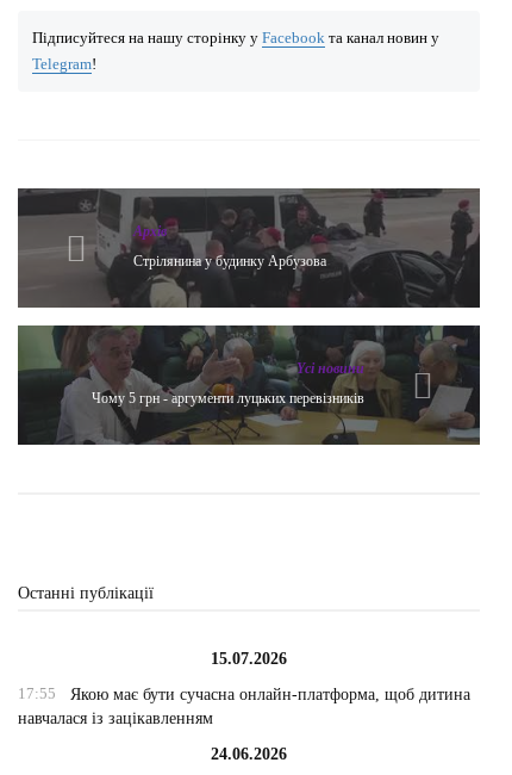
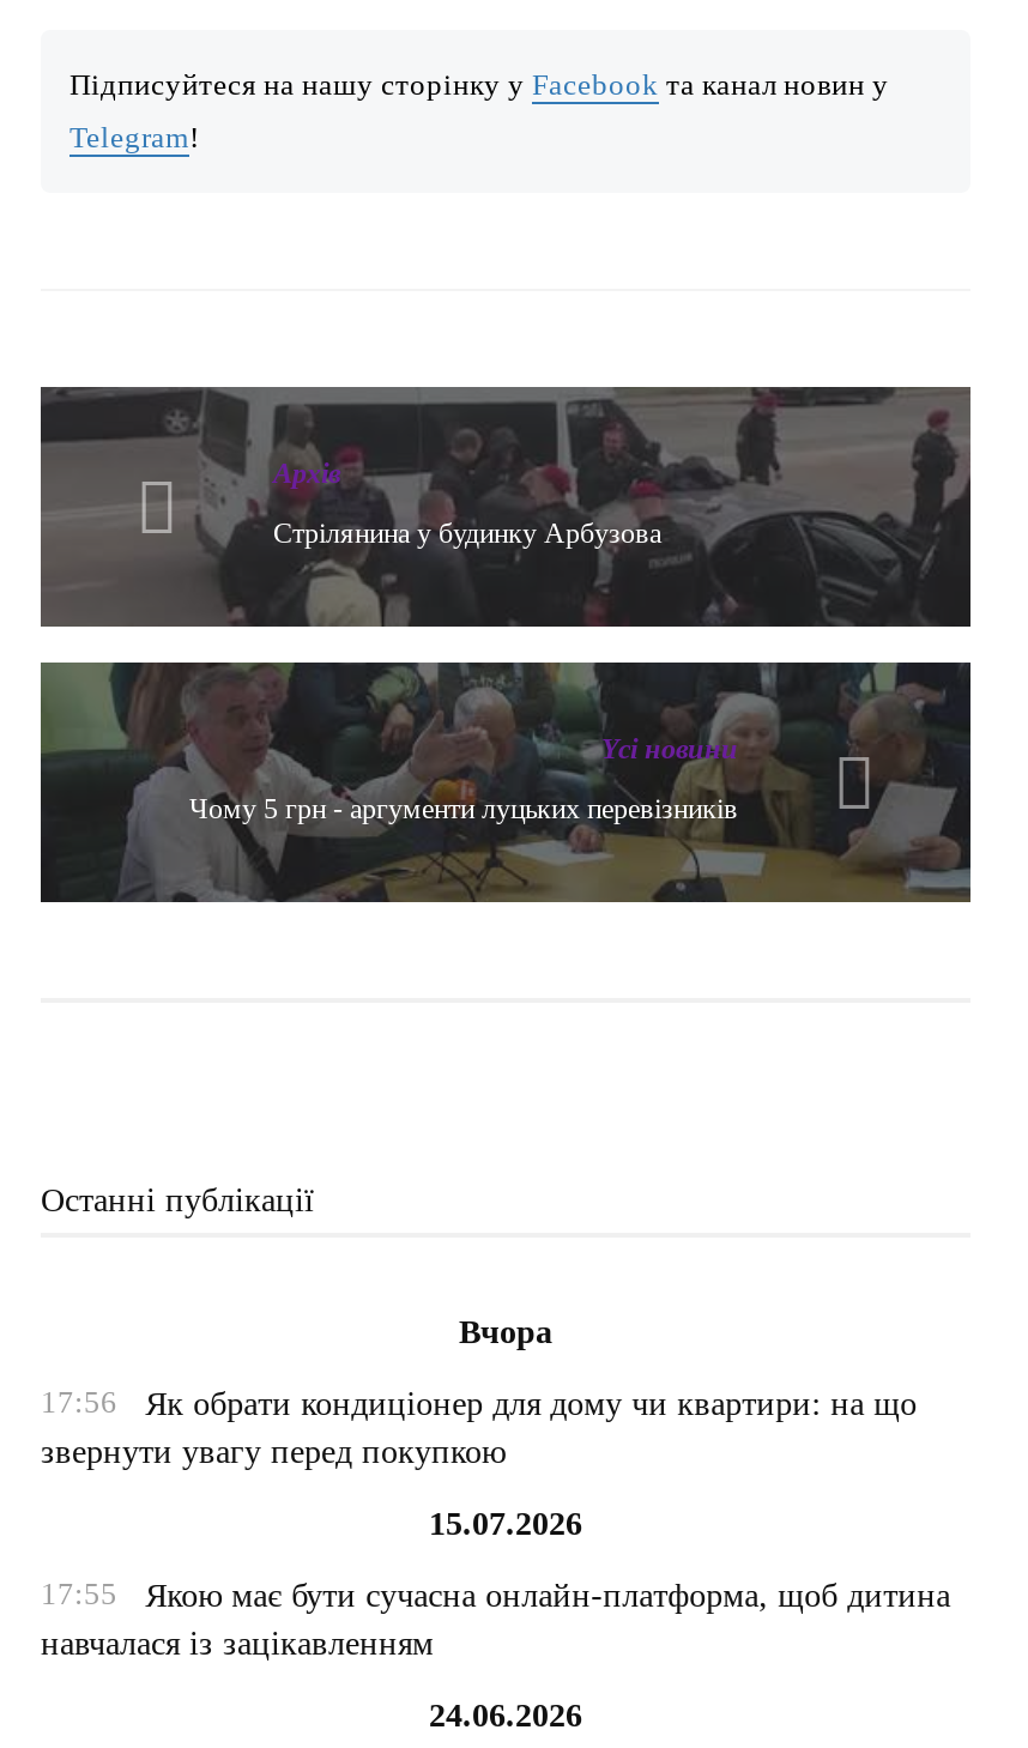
+ Вчора
+ 17:56
+ Як обрати кондиціонер для дому чи квартири: на що
+ звернути увагу перед покупкою
